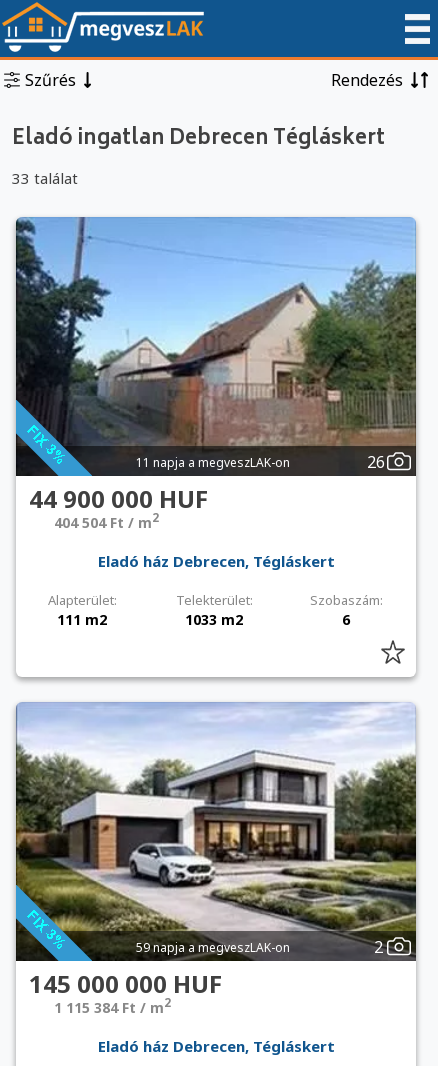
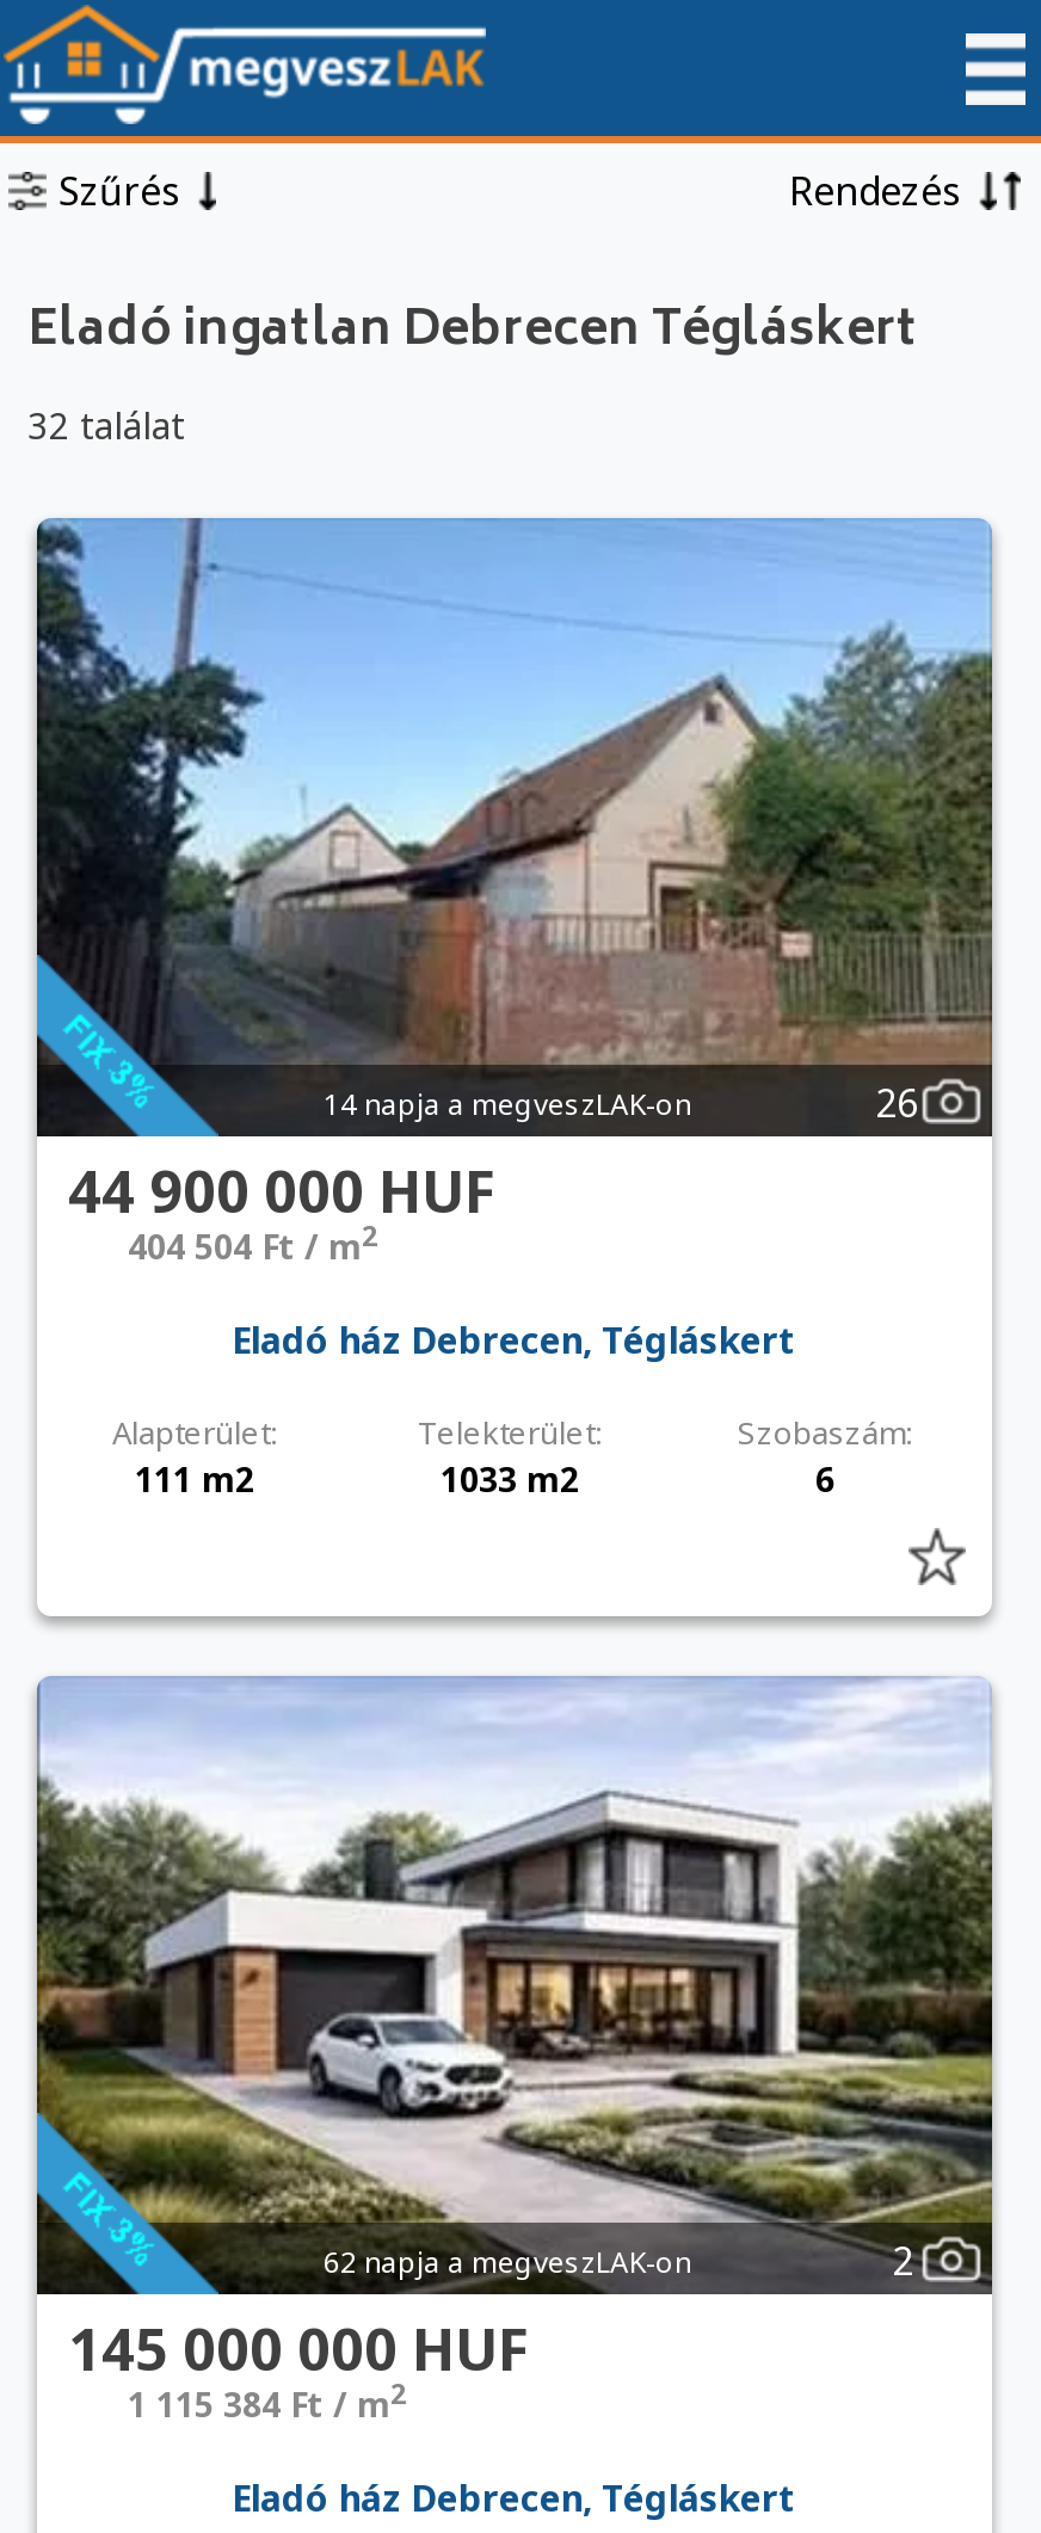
- 33 találat
+ 32 találat

- 11 napja a megveszLAK-on
+ 14 napja a megveszLAK-on

- 59 napja a megveszLAK-on
+ 62 napja a megveszLAK-on
